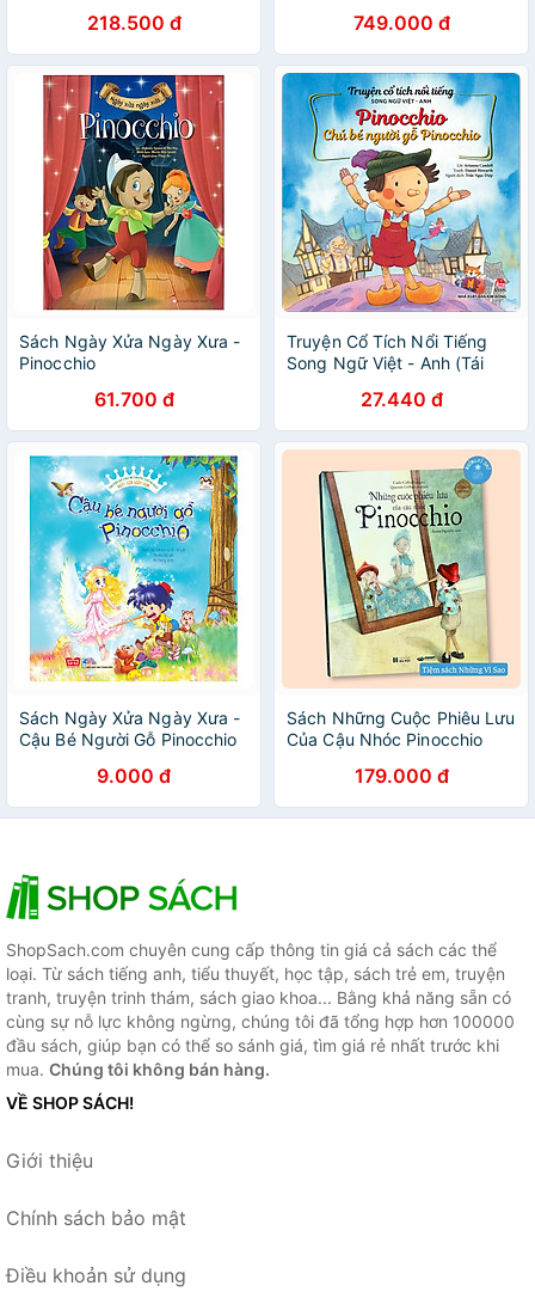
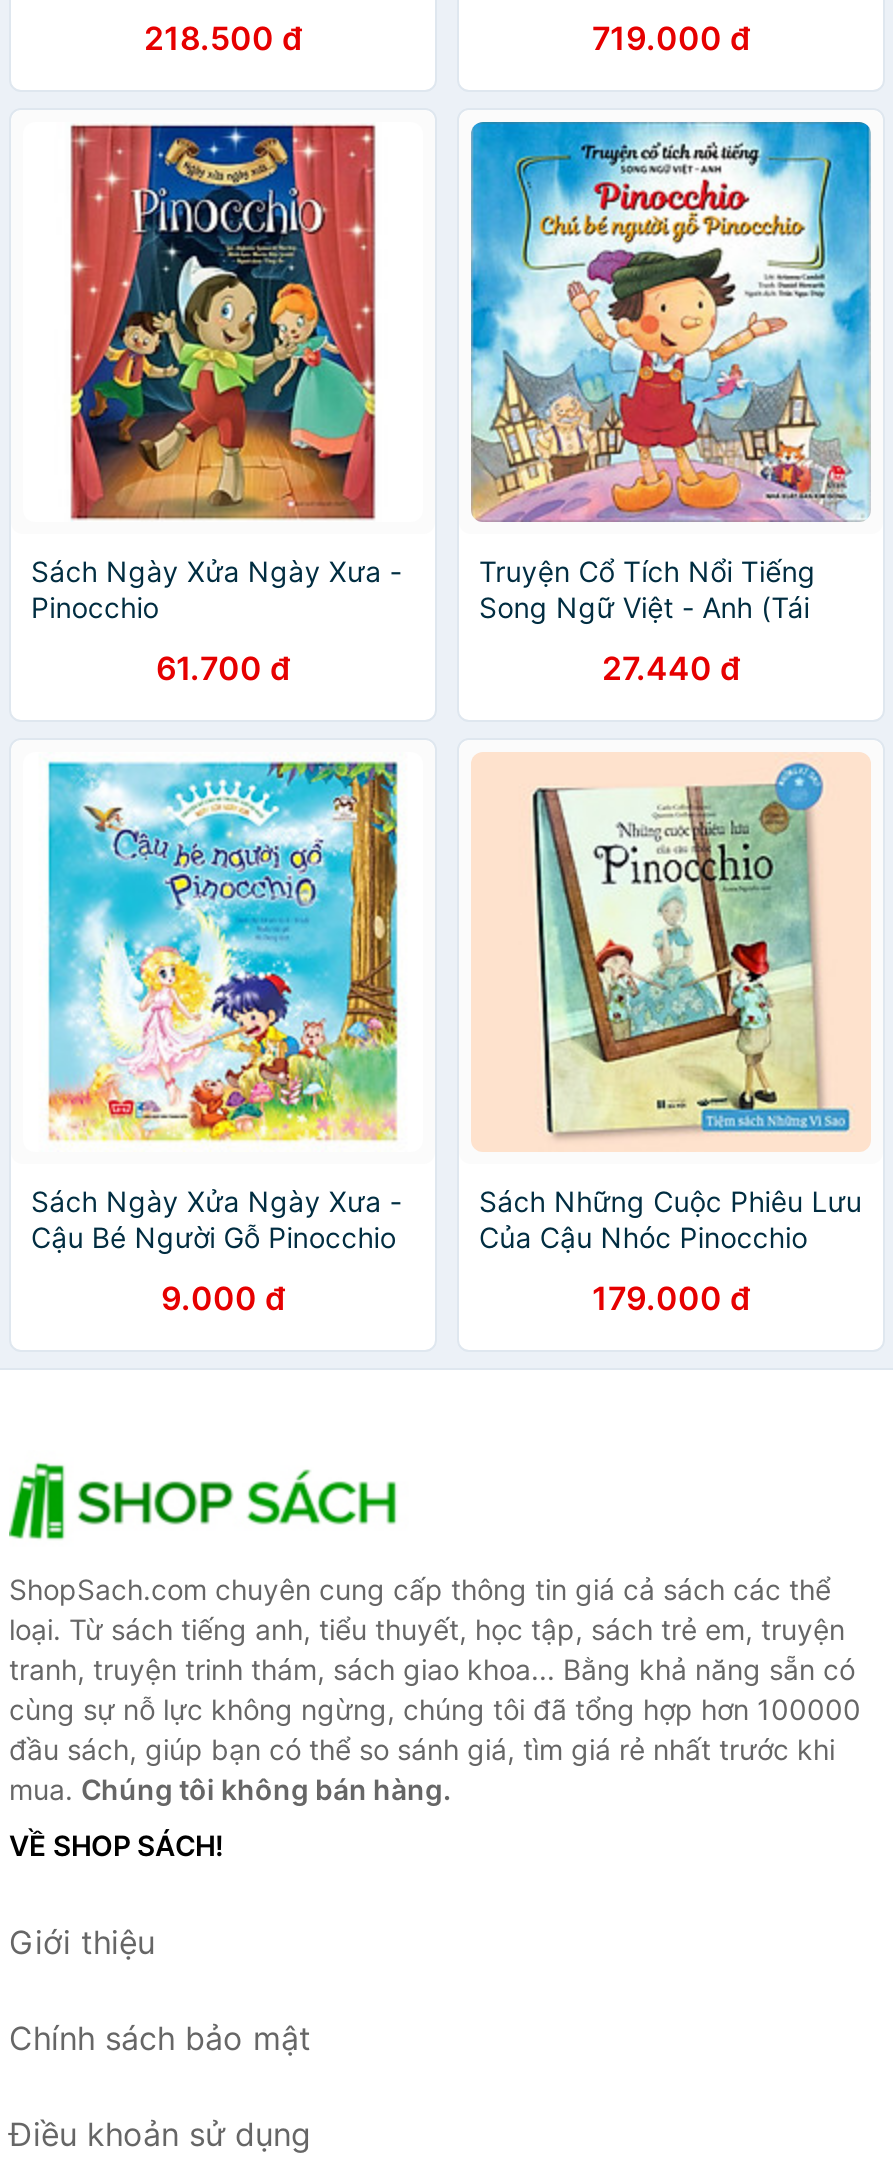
- 749.000 đ
+ 719.000 đ
